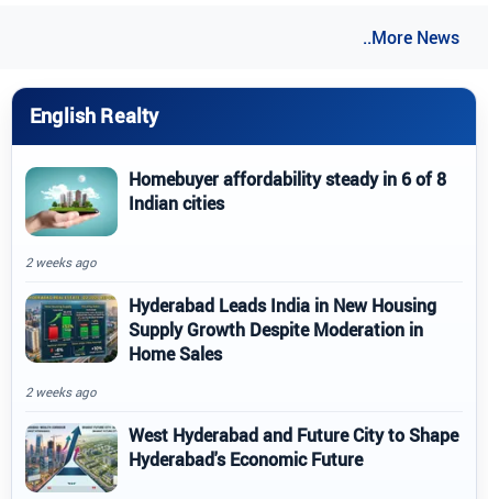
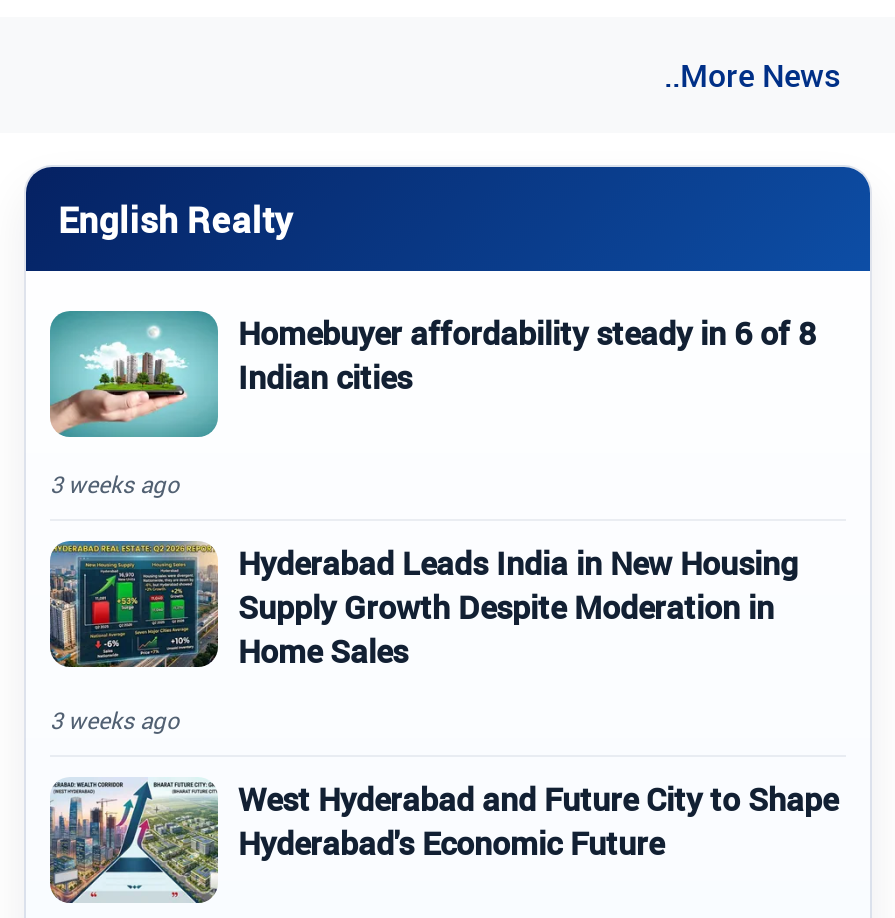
- 2 weeks ago
+ 3 weeks ago

- 2 weeks ago
+ 3 weeks ago
